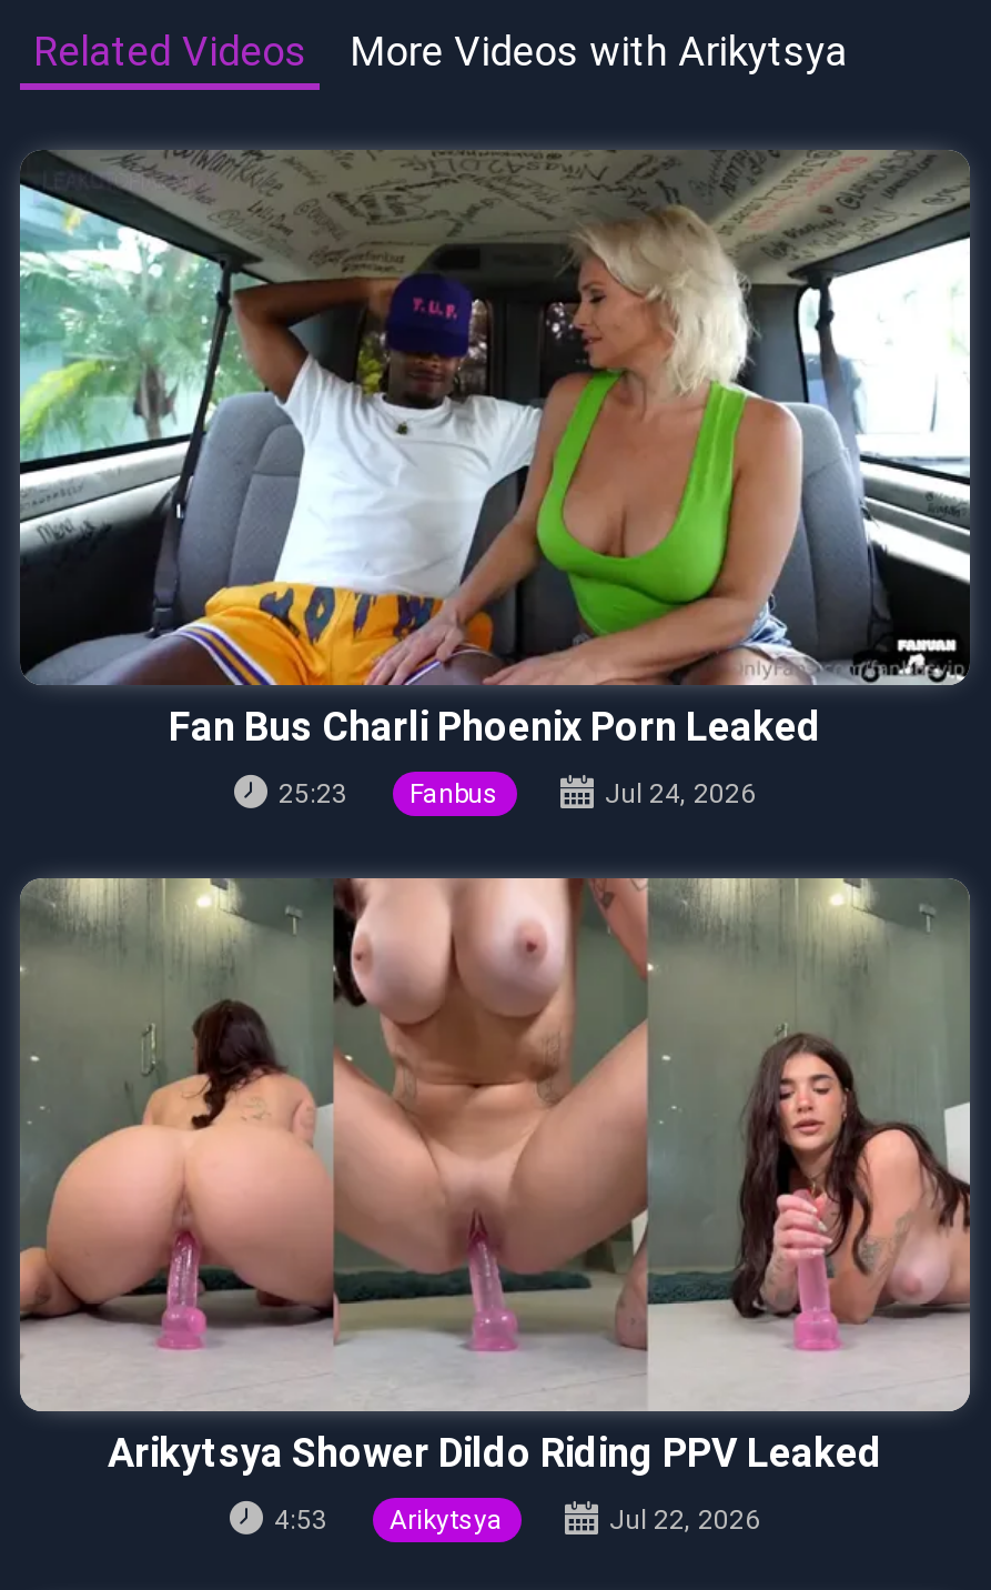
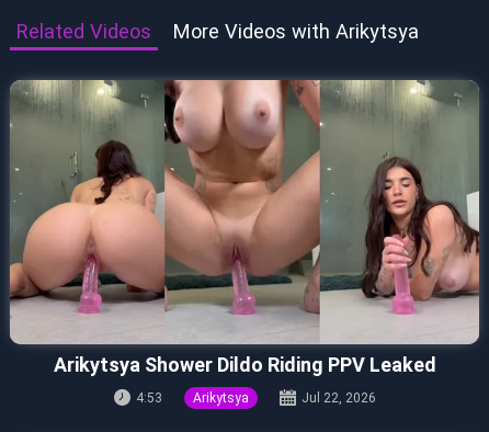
- [image]
- Fan Bus Charli Phoenix Porn Leaked
- 25:23
- Fanbus
- Jul 24, 2026
